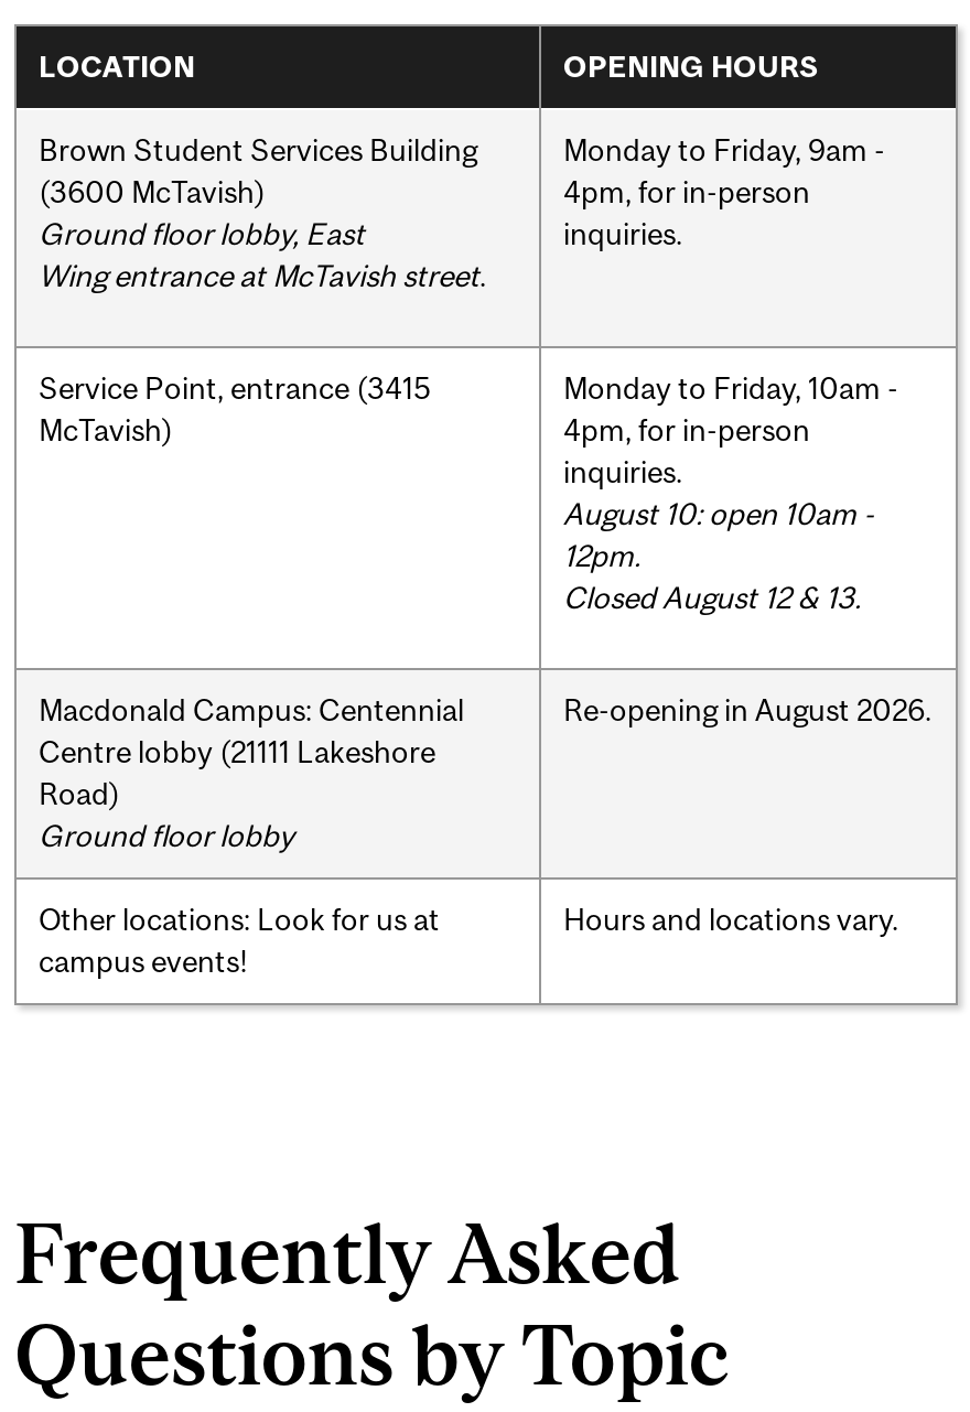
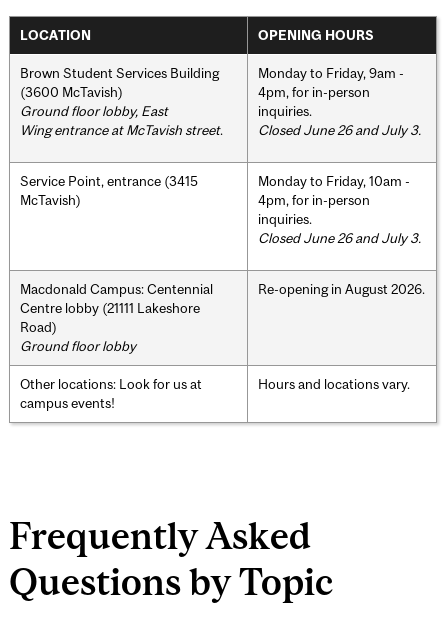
+ Closed June 26 and July 3.

- August 10: open 10am -
- 12pm.
- Closed August 12 & 13.
+ Closed June 26 and July 3.
